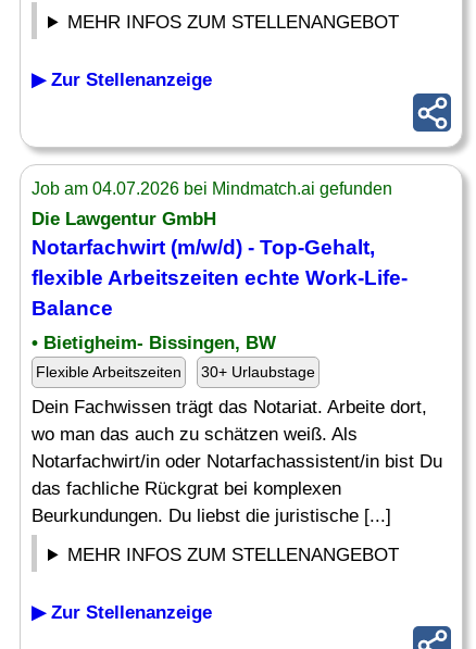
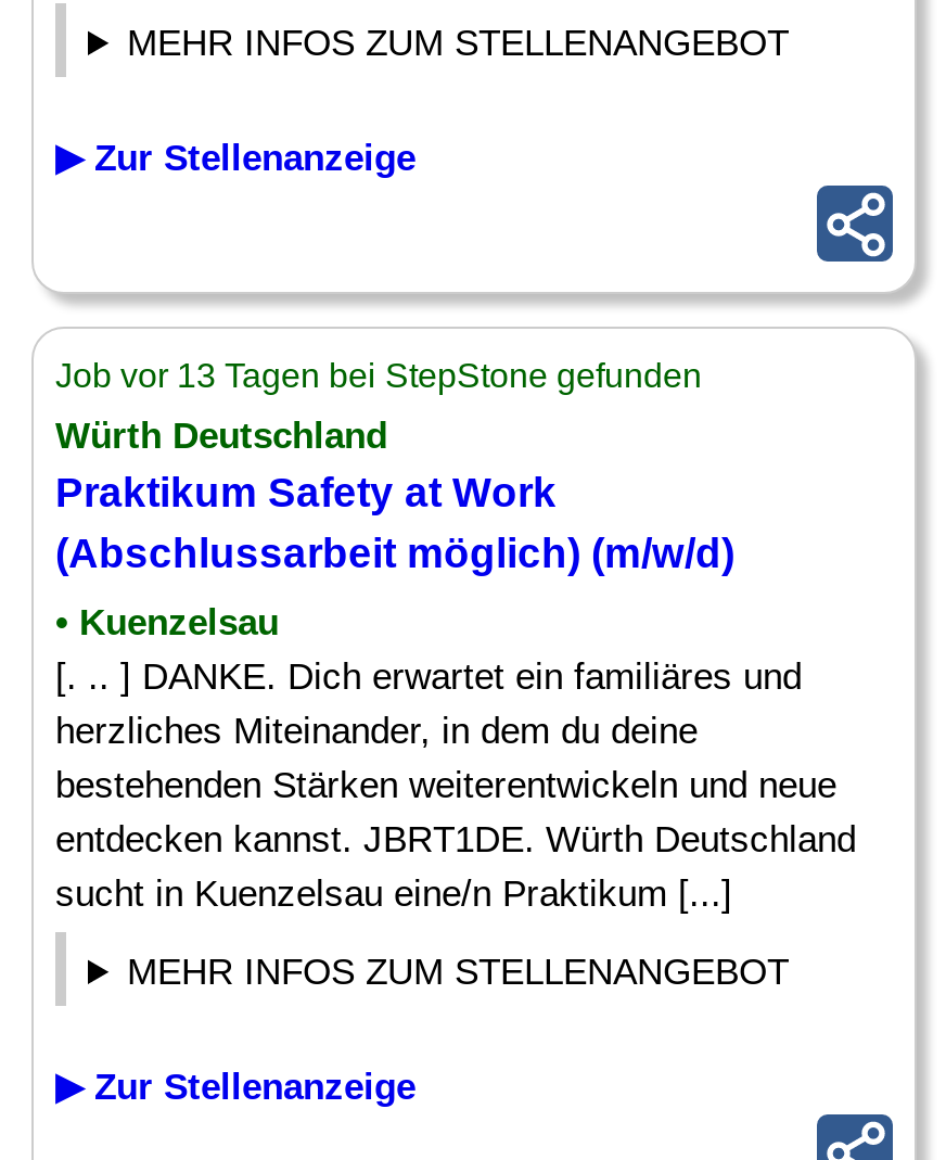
- Job am 04.07.2026 bei Mindmatch.ai gefunden
- Die Lawgentur GmbH
- Notarfachwirt (m/w/d) - Top-Gehalt,
- flexible Arbeitszeiten echte Work-Life-
- Balance
- • Bietigheim- Bissingen, BW
- Flexible Arbeitszeiten
- 30+ Urlaubstage
- Dein Fachwissen trägt das Notariat. Arbeite dort,
- wo man das auch zu schätzen weiß. Als
- Notarfachwirt/in oder Notarfachassistent/in bist Du
- das fachliche Rückgrat bei komplexen
- Beurkundungen. Du liebst die juristische [...]
+ Job vor 13 Tagen bei StepStone gefunden
+ Würth Deutschland
+ Praktikum Safety at Work
+ (Abschlussarbeit möglich) (m/w/d)
+ • Kuenzelsau
+ [. .. ] DANKE. Dich erwartet ein familiäres und
+ herzliches Miteinander, in dem du deine
+ bestehenden Stärken weiterentwickeln und neue
+ entdecken kannst. JBRT1DE. Würth Deutschland
+ sucht in Kuenzelsau eine/n Praktikum [...]
